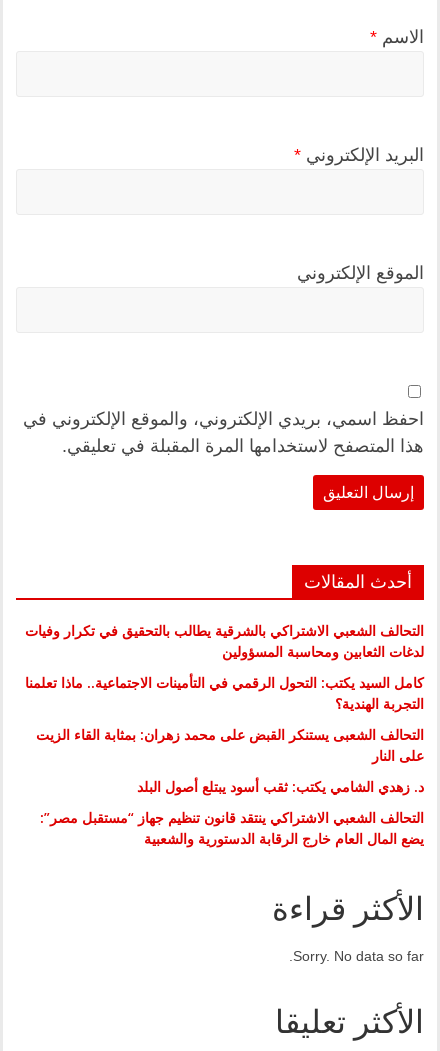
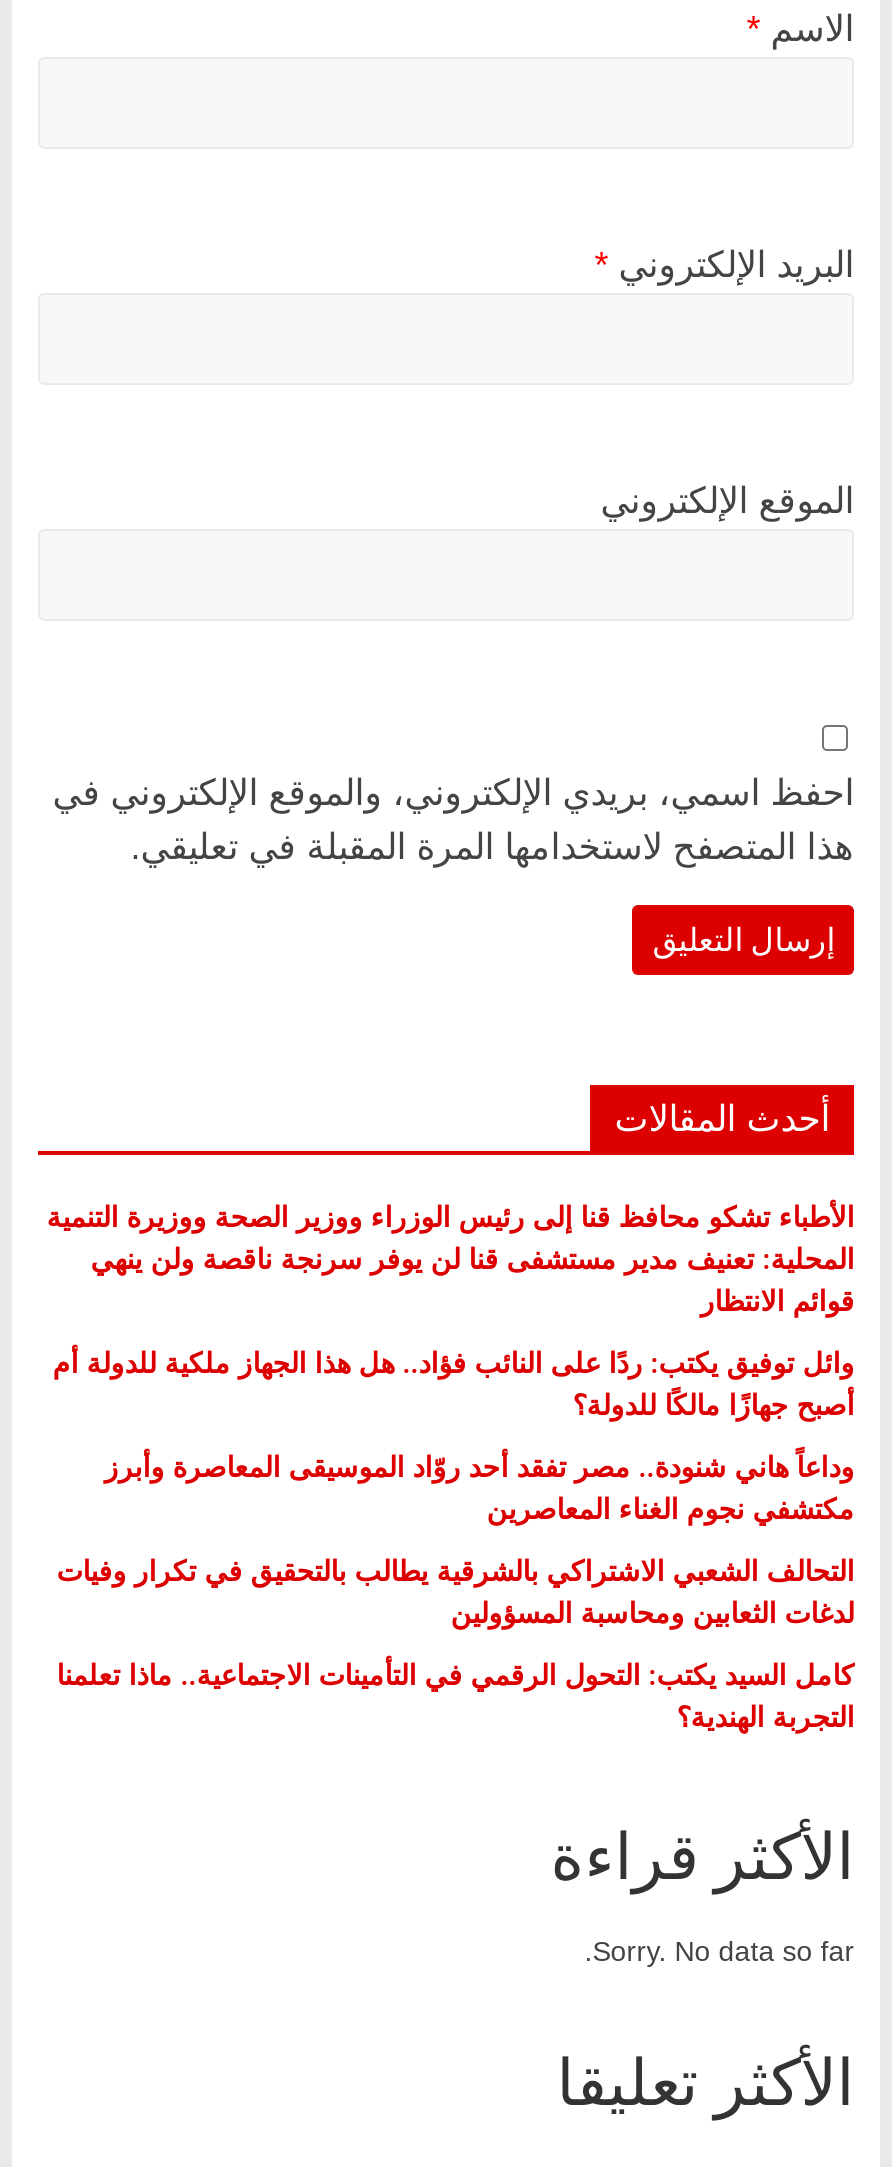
+ الأطباء تشكو محافظ قنا إلى رئيس الوزراء ووزير الصحة ووزيرة التنمية
+ المحلية: تعنيف مدير مستشفى قنا لن يوفر سرنجة ناقصة ولن ينهي
+ قوائم الانتظار
+ وائل توفيق يكتب: ردًا على النائب فؤاد.. هل هذا الجهاز ملكية للدولة أم
+ أصبح جهازًا مالكًا للدولة؟
+ وداعاً هاني شنودة.. مصر تفقد أحد روّاد الموسيقى المعاصرة وأبرز
+ مكتشفي نجوم الغناء المعاصرين

moved down: التحالف الشعبي الاشتراكي بالشرقية يطالب بالتحقيق في تكرار وفيات | لدغات الثعابين ومحاسبة المسؤولين | كامل السيد يكتب: التحول الرقمي في التأمينات الاجتماعية.. ماذا تعلمنا | التجربة الهندية؟

- التحالف الشعبى يستنكر القبض على محمد زهران: بمثابة القاء الزيت
- على النار
- د. زهدي الشامي يكتب: ثقب أسود يبتلع أصول البلد
- التحالف الشعبي الاشتراكي ينتقد قانون تنظيم جهاز “مستقبل مصر”:
- يضع المال العام خارج الرقابة الدستورية والشعبية
